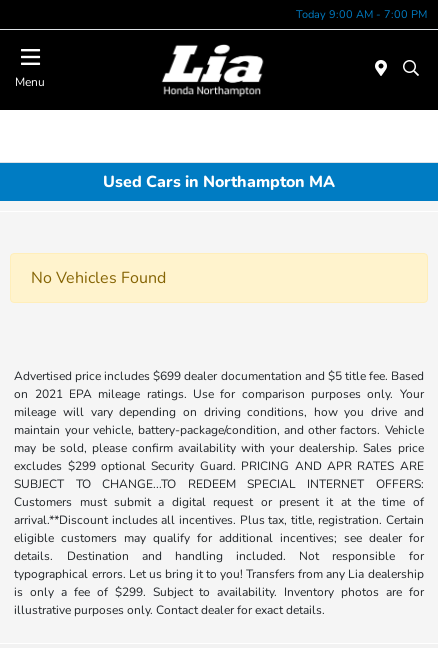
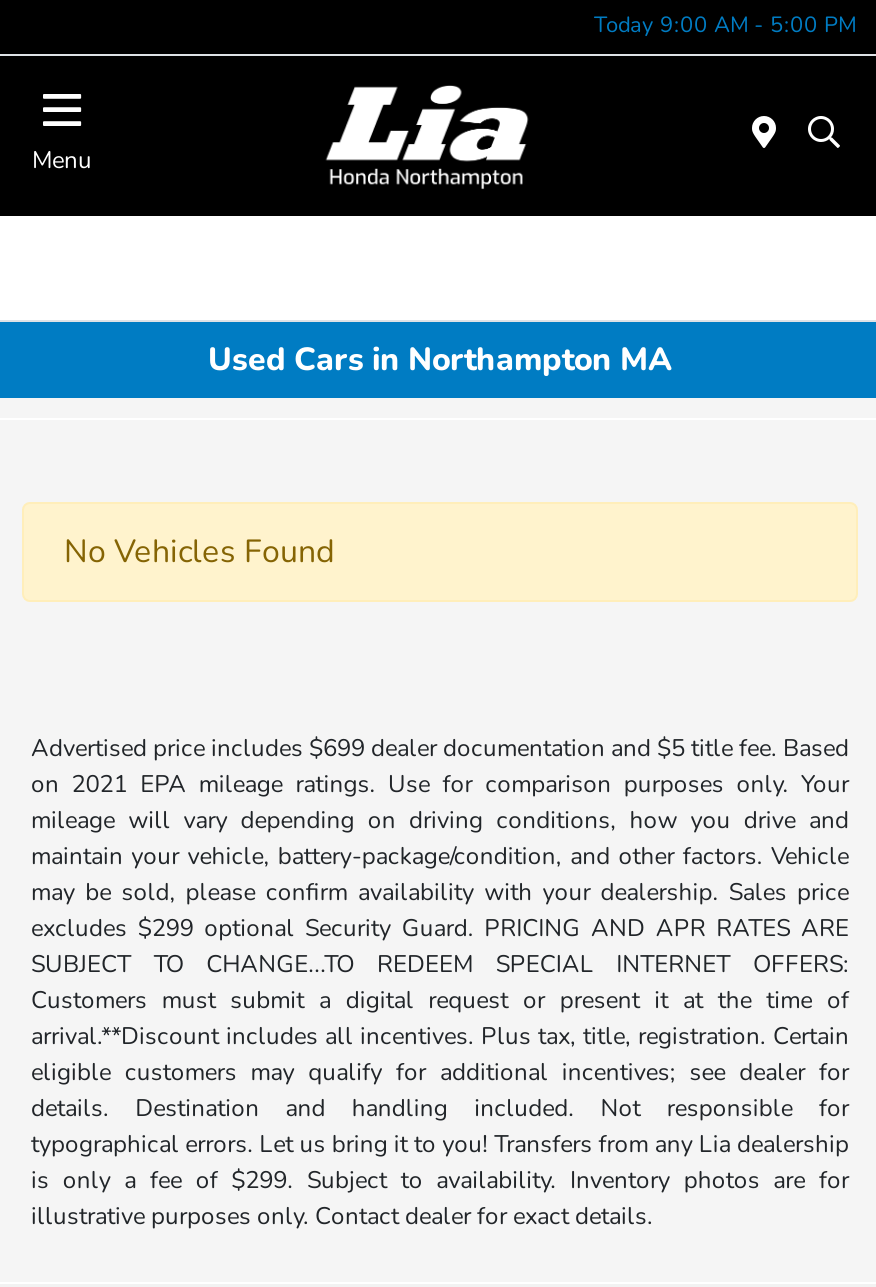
- Today 9:00 AM - 7:00 PM
+ Today 9:00 AM - 5:00 PM
